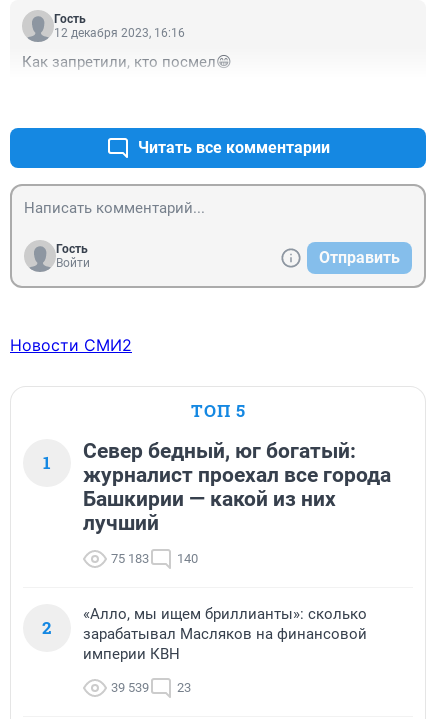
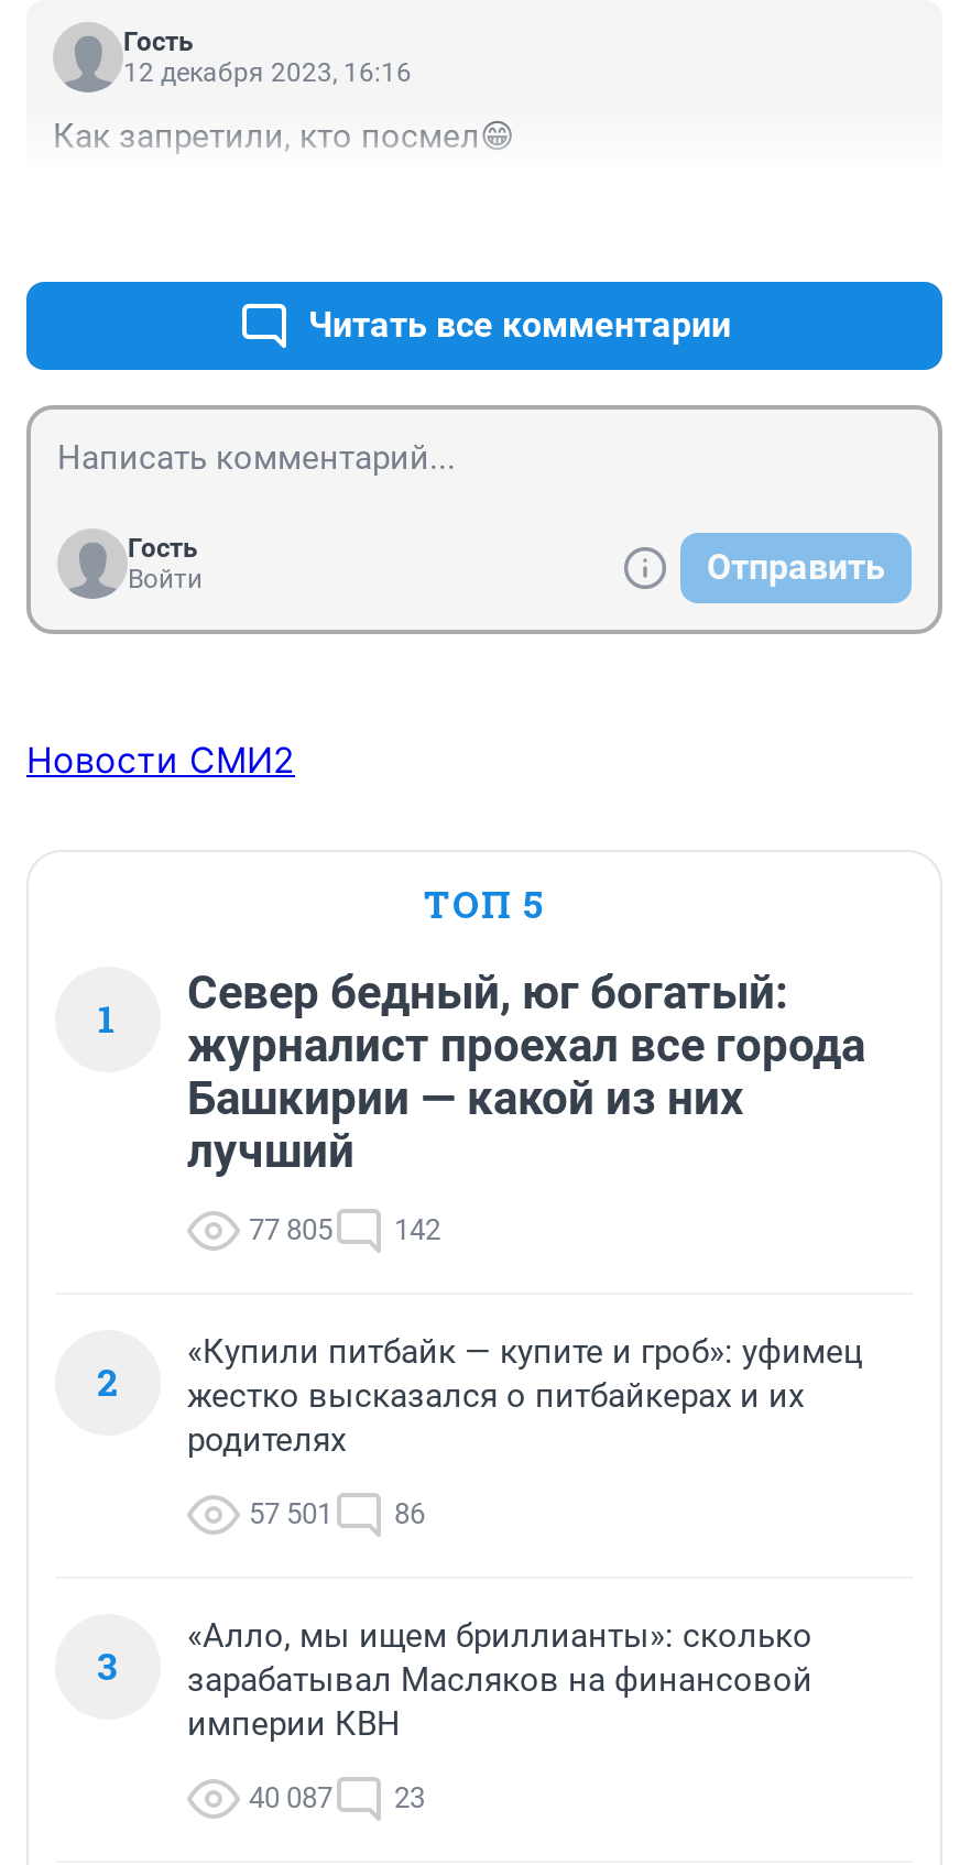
+ «Купили питбайк — купите и гроб»: уфимец
+ жестко высказался о питбайкерах и их
+ родителях
+ 57 501
+ 86
+ 3

- 75 183
+ 77 805

- 140
+ 142

- 39 539 23
+ 40 087 23
